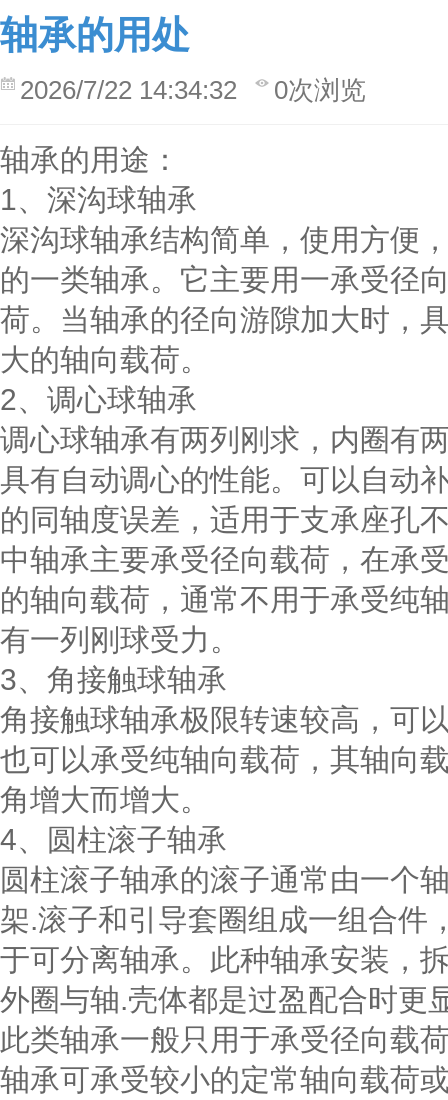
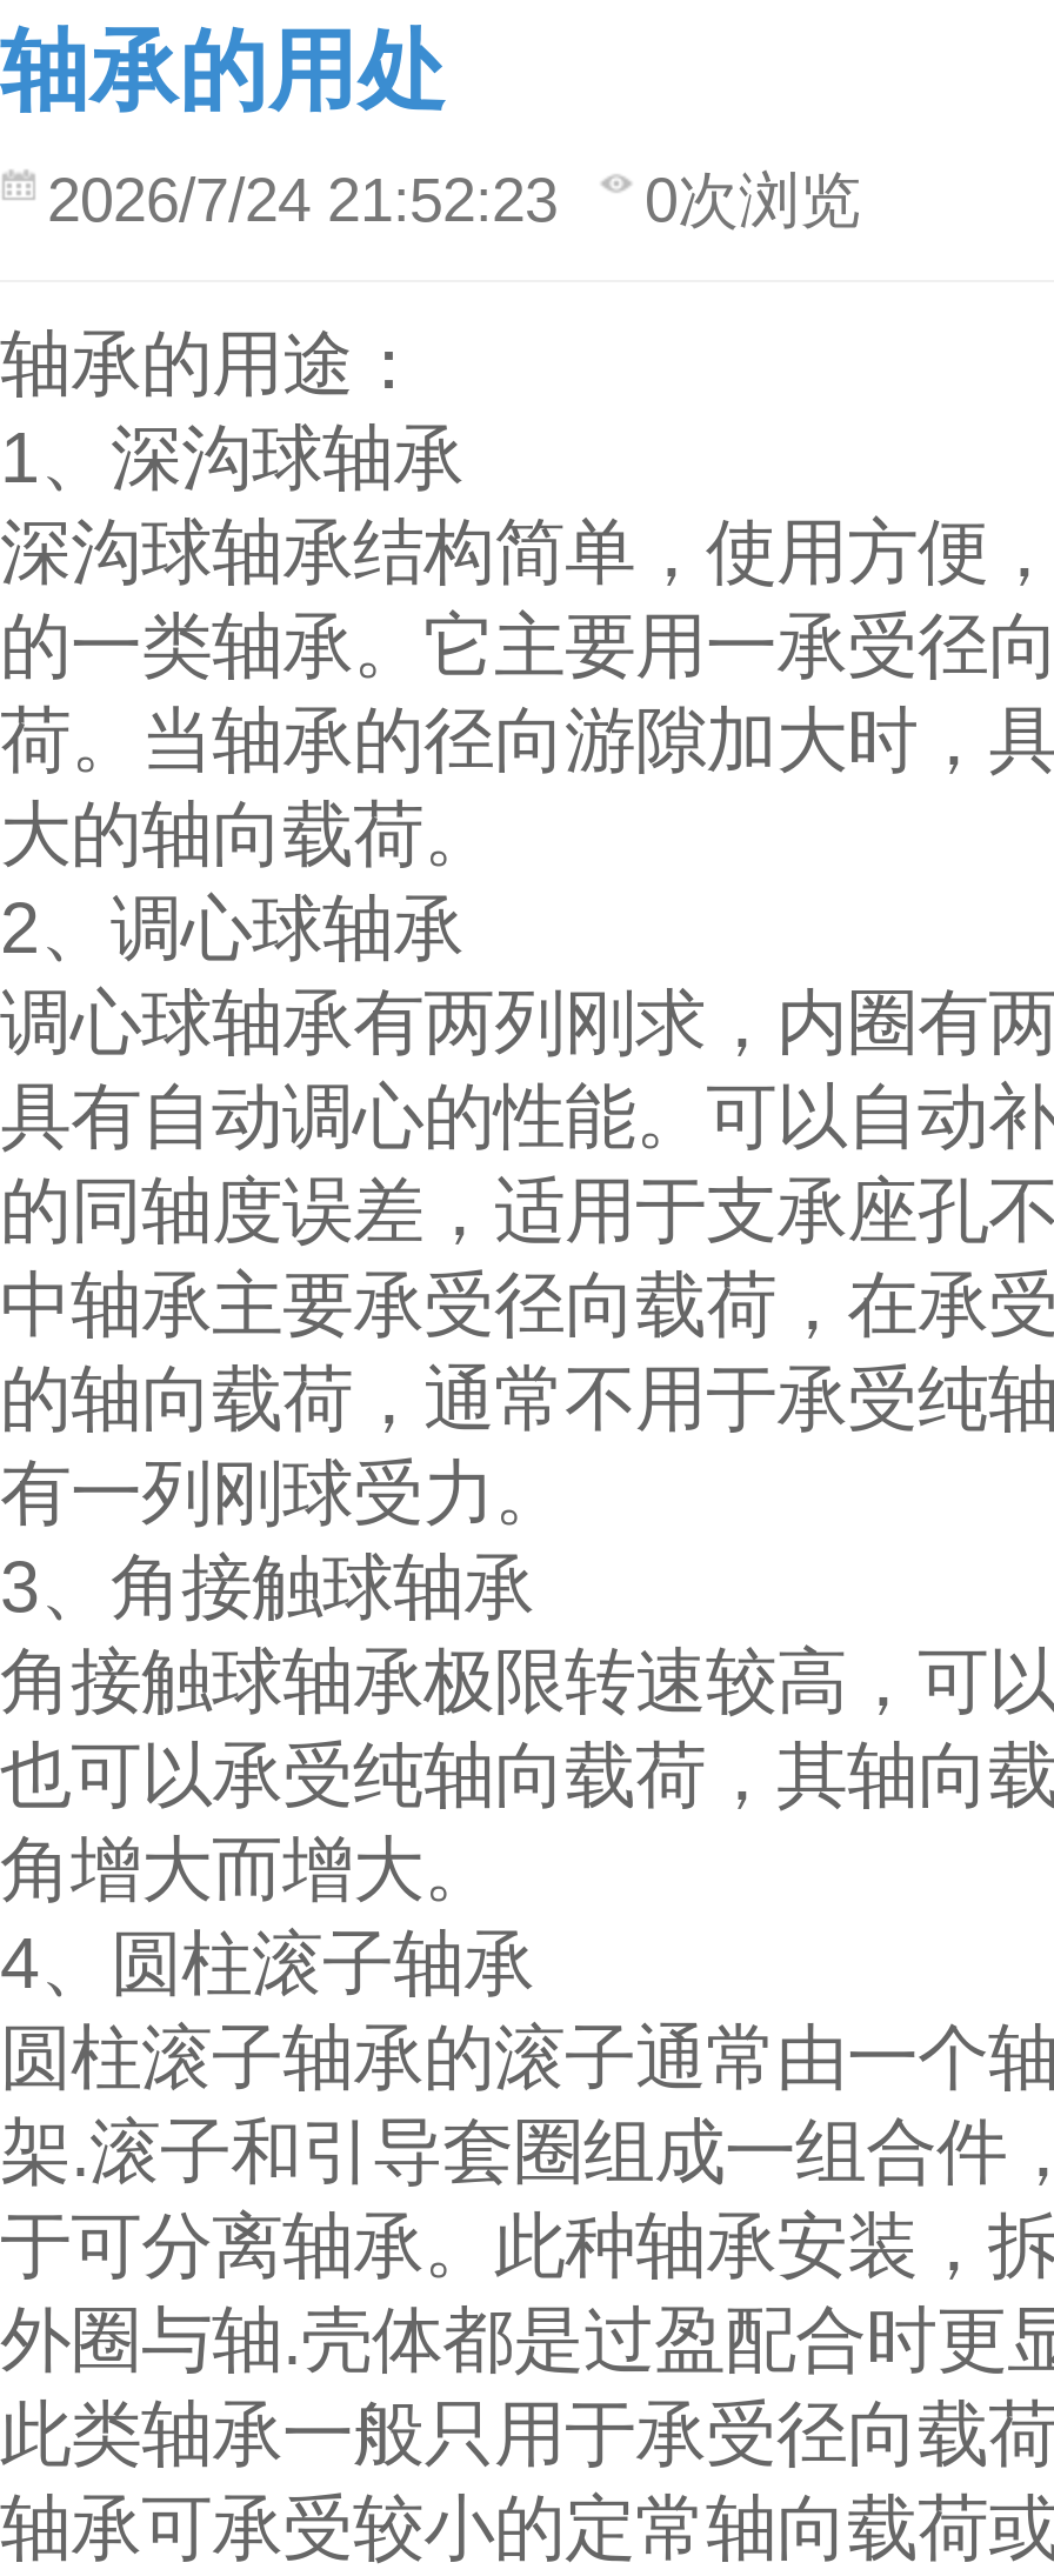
- 2026/7/22 14:34:32 0次浏览
+ 2026/7/24 21:52:23 0次浏览
